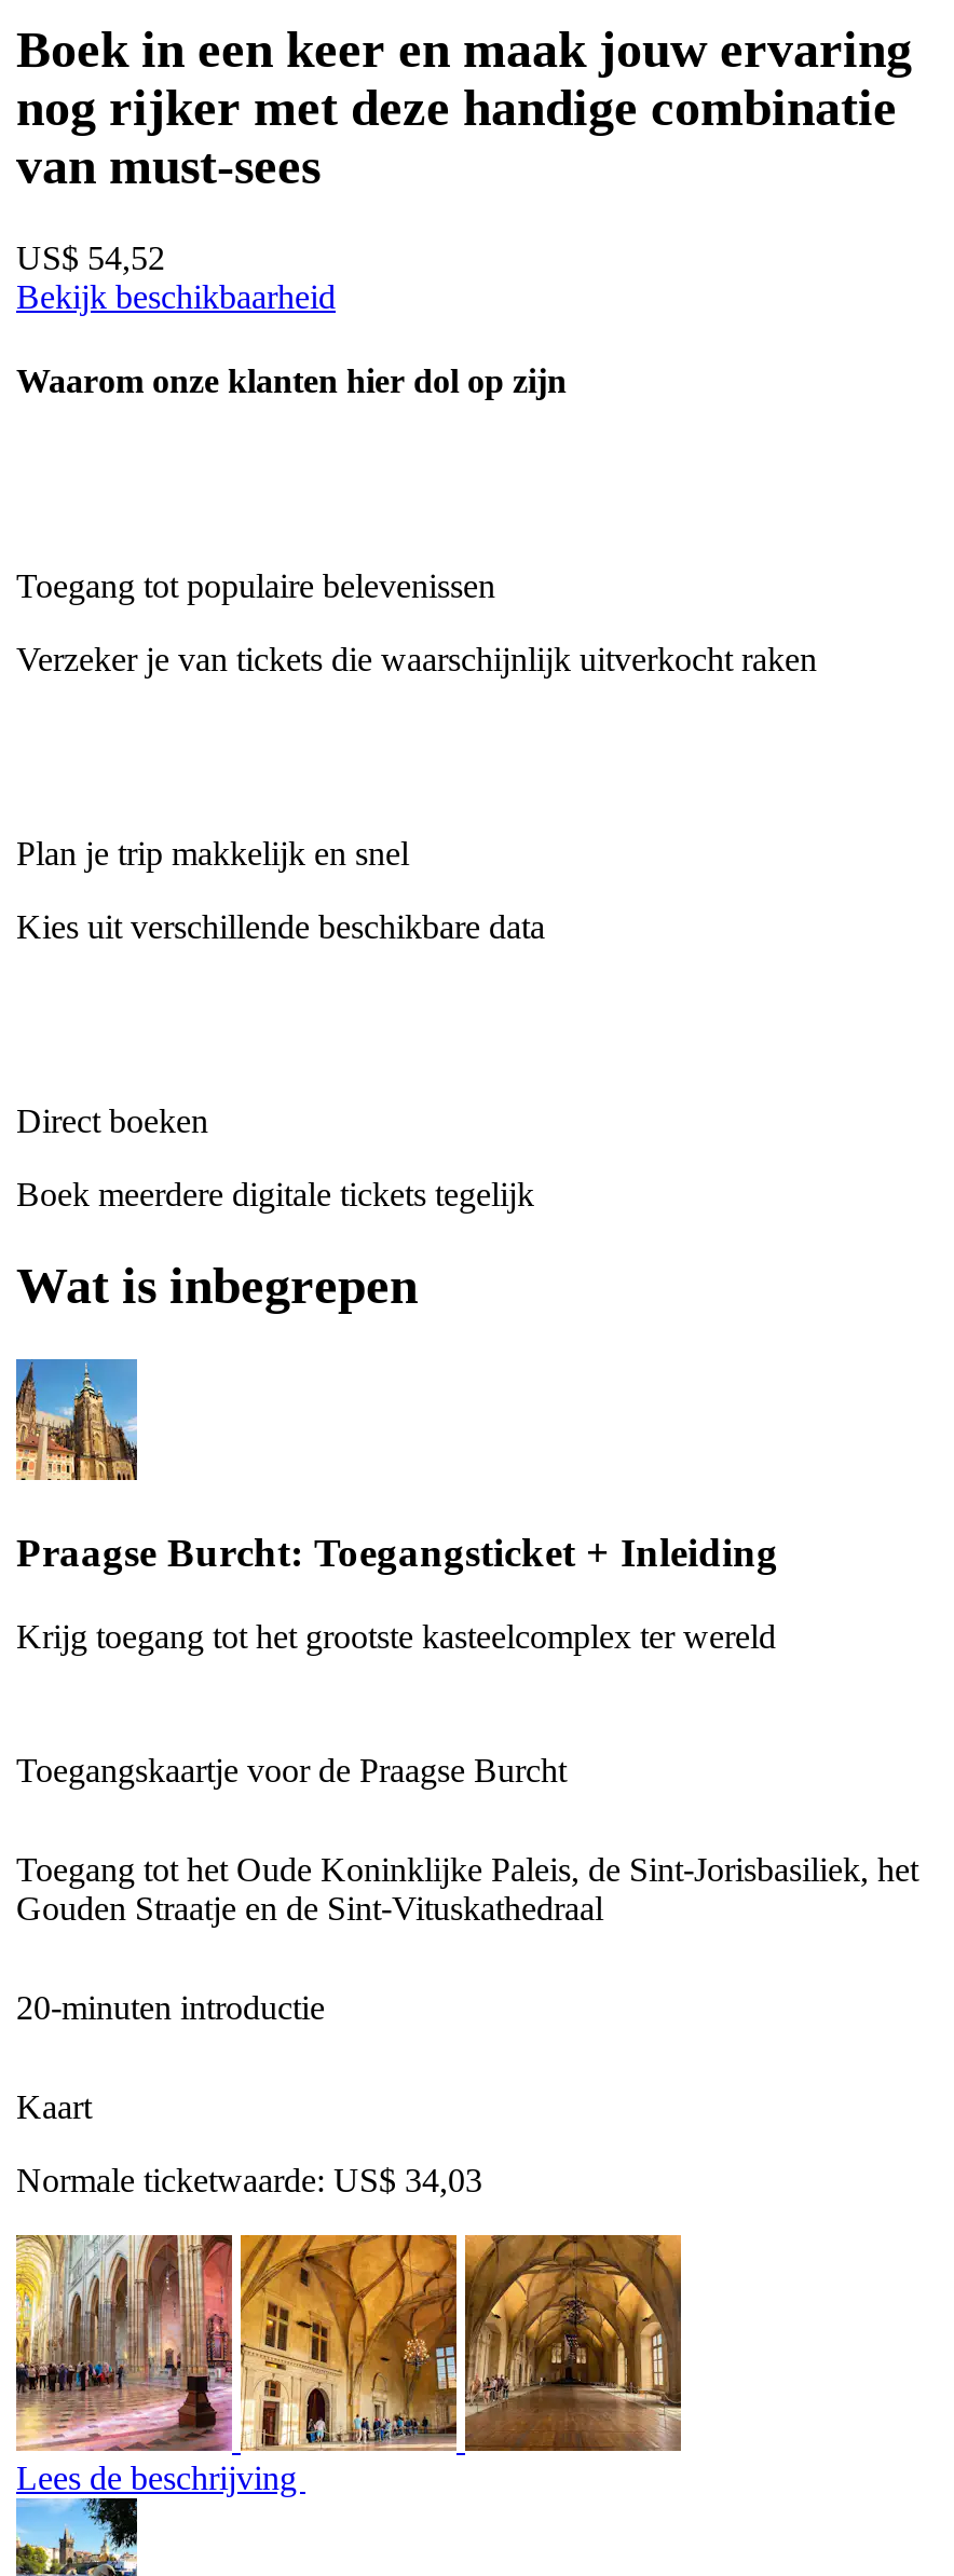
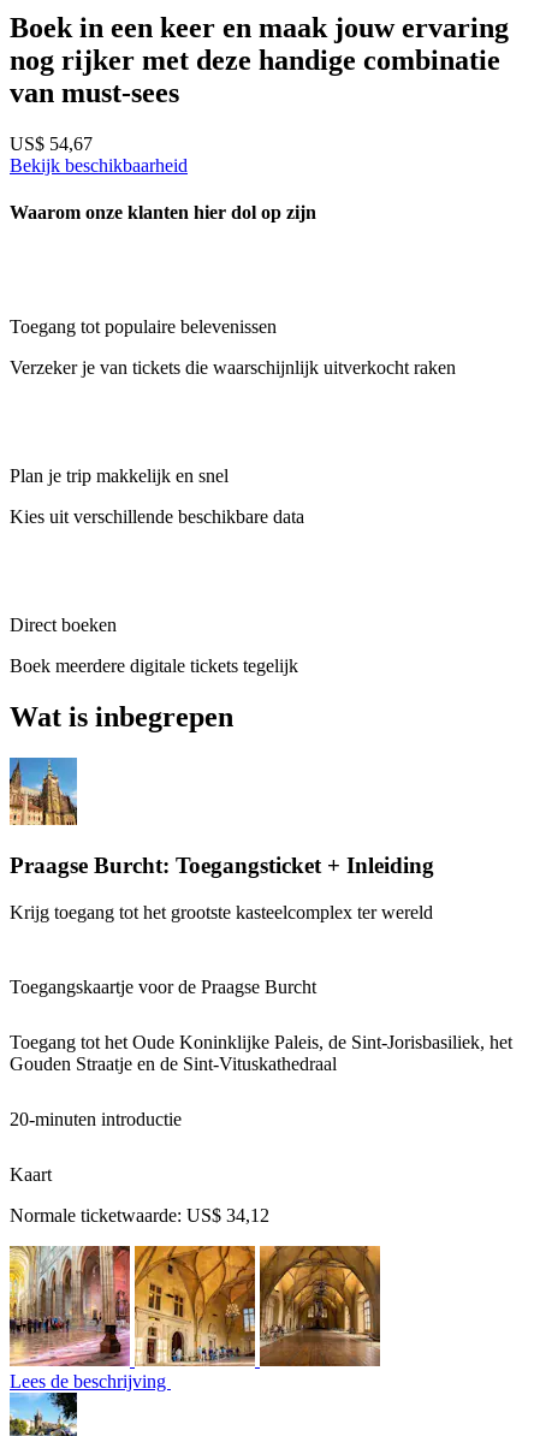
- US$ 54,52
+ US$ 54,67

- Normale ticketwaarde: US$ 34,03
+ Normale ticketwaarde: US$ 34,12
